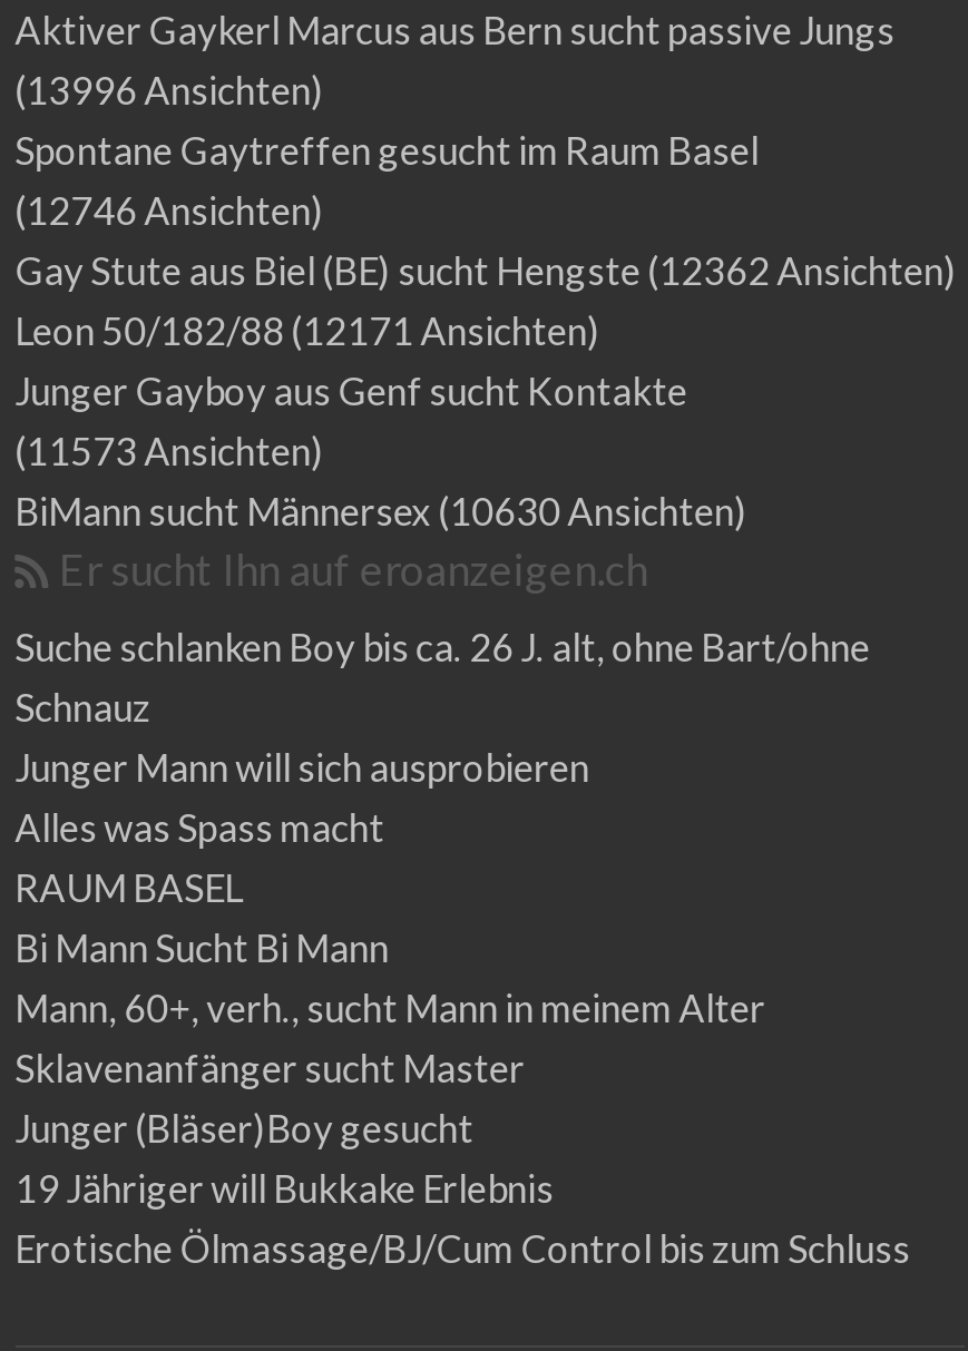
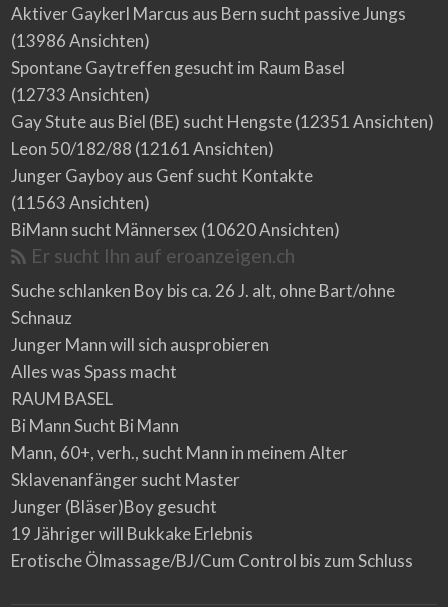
- (13996 Ansichten)
+ (13986 Ansichten)

- (12746 Ansichten)
+ (12733 Ansichten)

- Gay Stute aus Biel (BE) sucht Hengste (12362 Ansichten)
+ Gay Stute aus Biel (BE) sucht Hengste (12351 Ansichten)

- Leon 50/182/88 (12171 Ansichten)
+ Leon 50/182/88 (12161 Ansichten)

- (11573 Ansichten)
+ (11563 Ansichten)

- BiMann sucht Männersex (10630 Ansichten)
+ BiMann sucht Männersex (10620 Ansichten)
